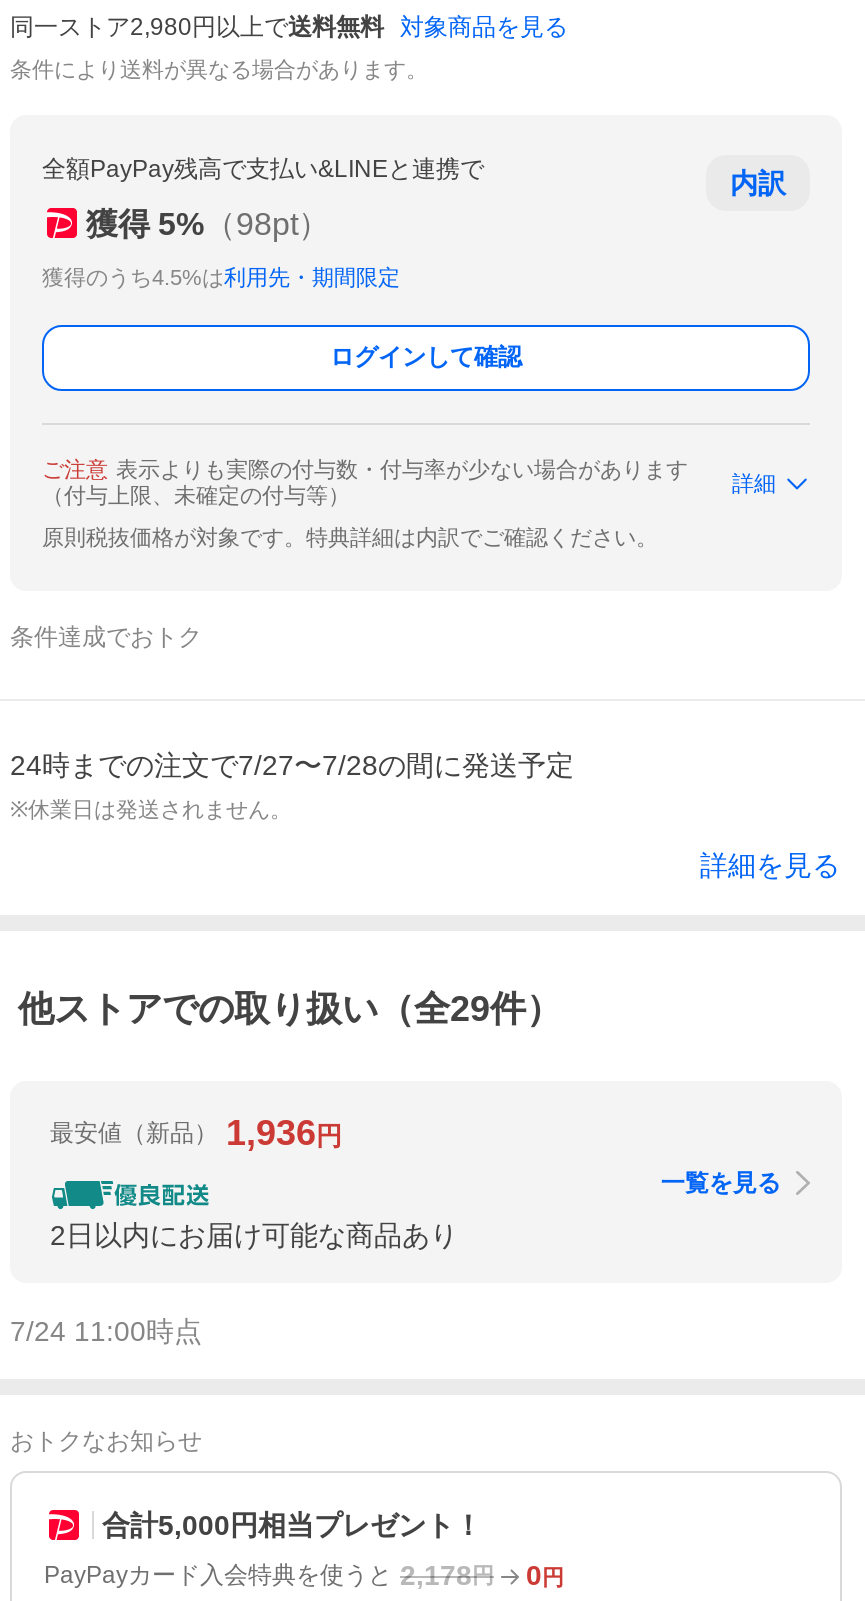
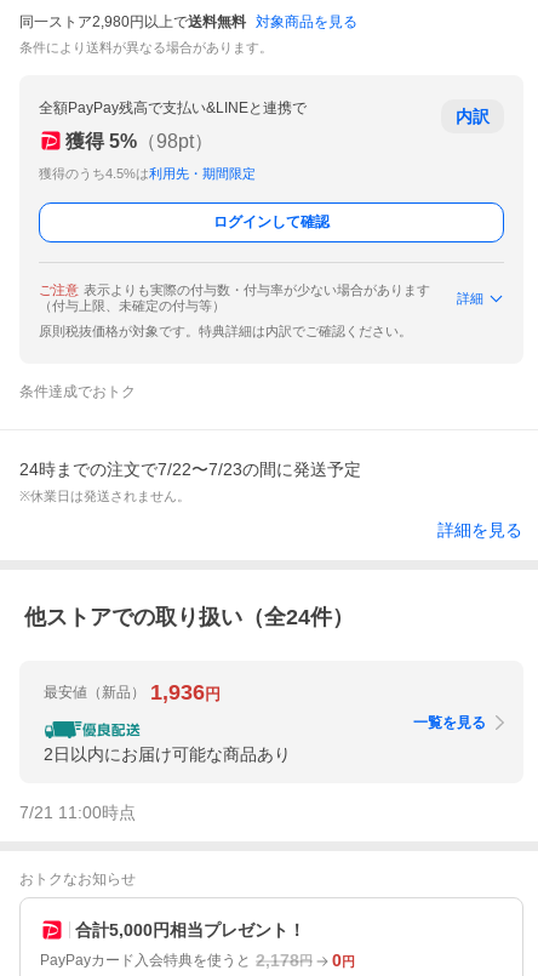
- 24時までの注文で7/27〜7/28の間に発送予定
+ 24時までの注文で7/22〜7/23の間に発送予定

- 他ストアでの取り扱い（全29件）
+ 他ストアでの取り扱い（全24件）

- 7/24 11:00時点
+ 7/21 11:00時点
